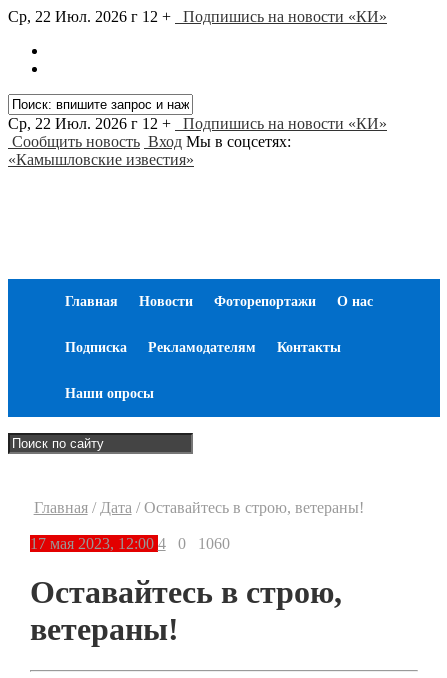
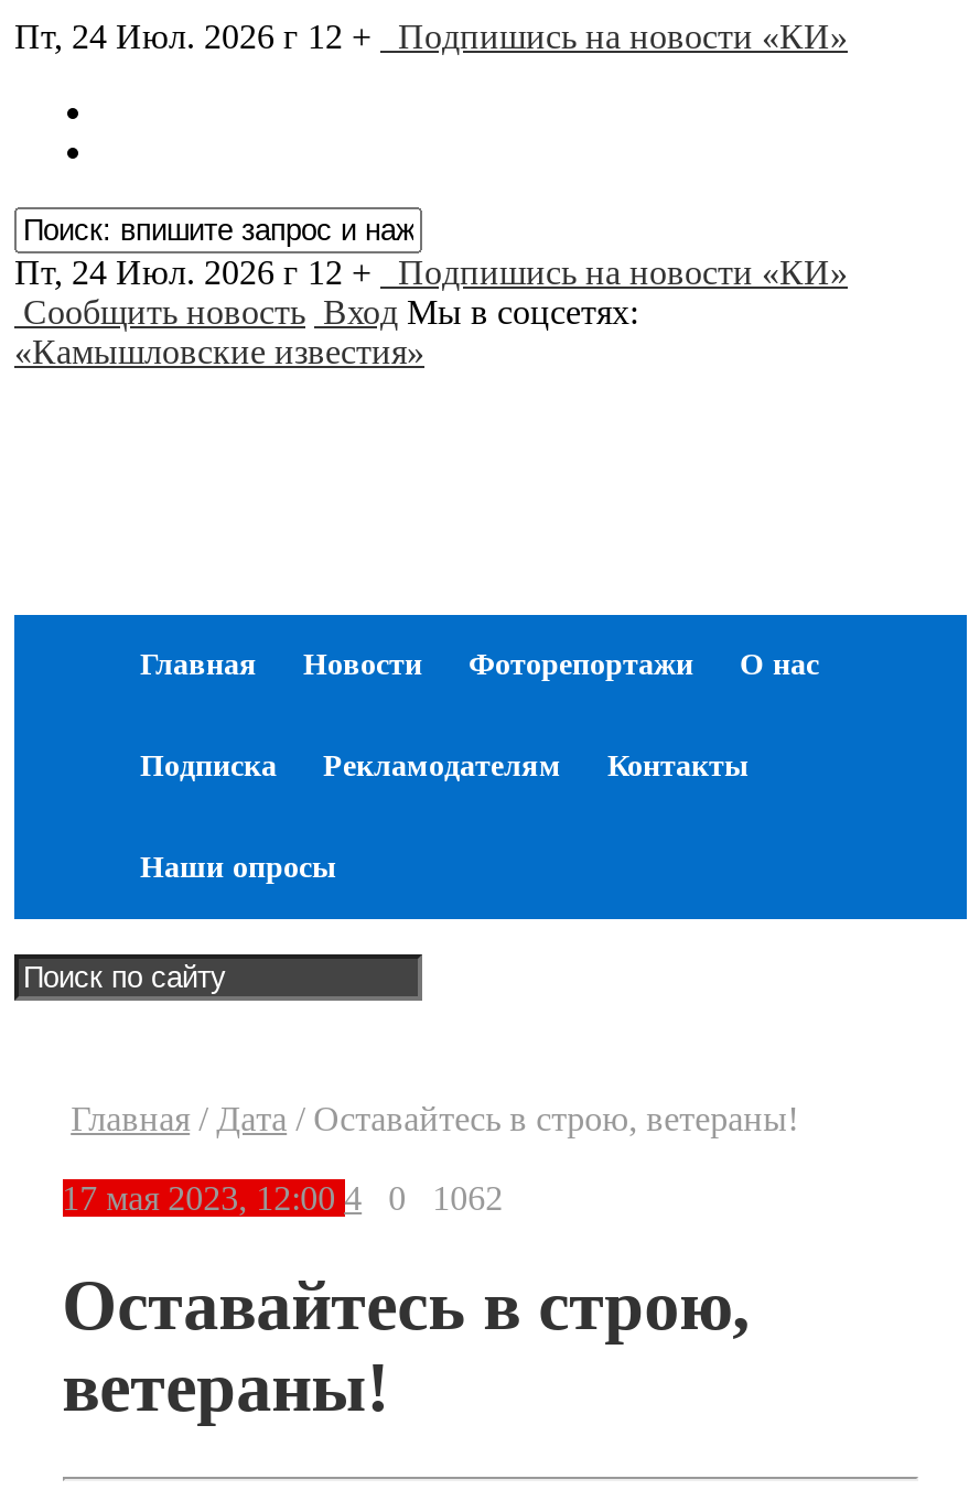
- Ср, 22 Июл. 2026 г 12 + Подпишись на новости «КИ»
+ Пт, 24 Июл. 2026 г 12 + Подпишись на новости «КИ»

- Ср, 22 Июл. 2026 г 12 + Подпишись на новости «КИ»
+ Пт, 24 Июл. 2026 г 12 + Подпишись на новости «КИ»

- 0 1060
+ 0 1062
